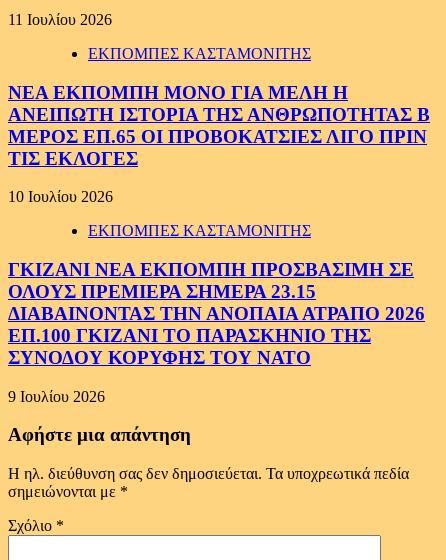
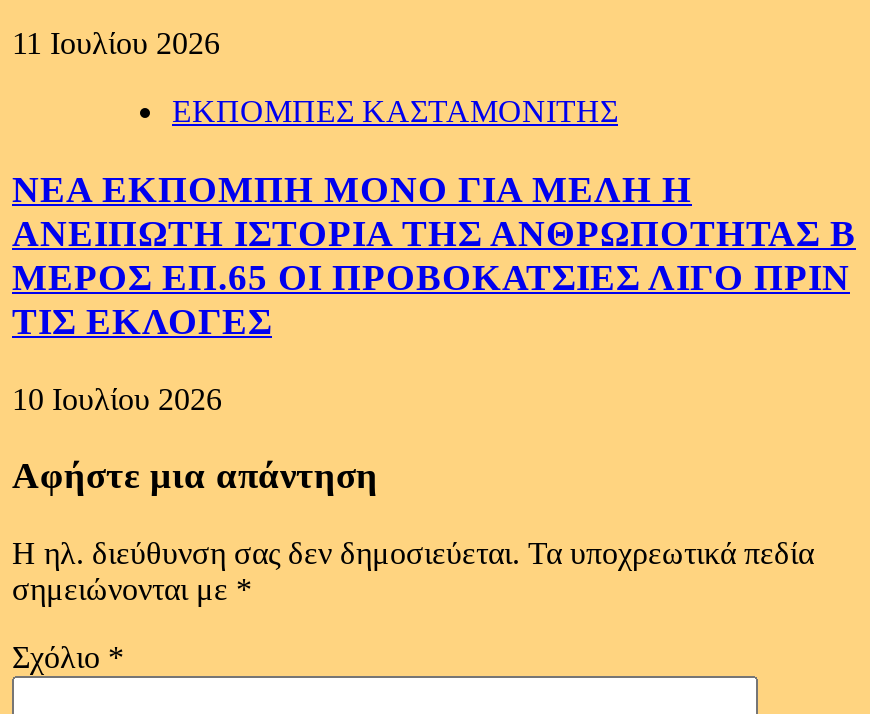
- ΕΚΠΟΜΠΕΣ ΚΑΣΤΑΜΟΝΙΤΗΣ
- ΓΚΙΖΑΝΙ ΝΕΑ ΕΚΠΟΜΠΗ ΠΡΟΣΒΑΣΙΜΗ ΣΕ
- ΟΛΟΥΣ ΠΡΕΜΙΕΡΑ ΣΗΜΕΡΑ 23.15
- ΔΙΑΒΑΙΝΟΝΤΑΣ ΤΗΝ ΑΝΟΠΑΙΑ ΑΤΡΑΠΟ 2026
- ΕΠ.100 ΓΚΙΖΑΝΙ ΤΟ ΠΑΡΑΣΚΗΝΙΟ ΤΗΣ
- ΣΥΝΟΔΟΥ ΚΟΡΥΦΗΣ ΤΟΥ ΝΑΤΟ
- 9 Ιουλίου 2026
